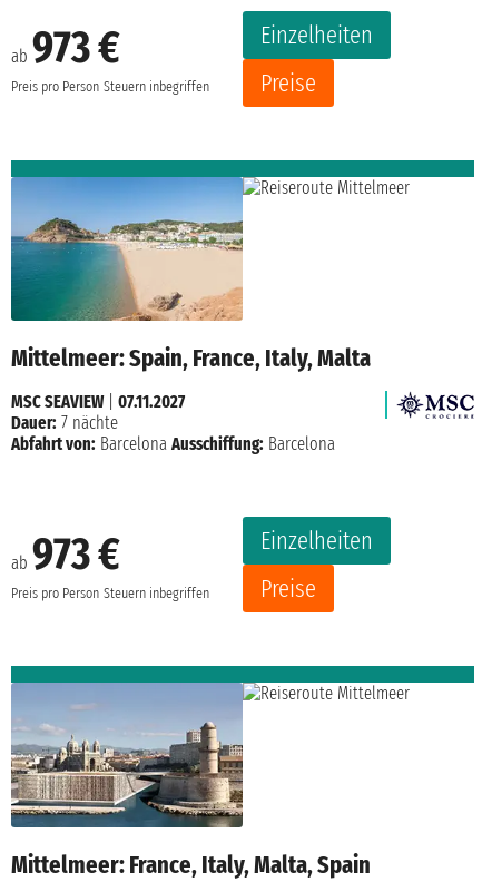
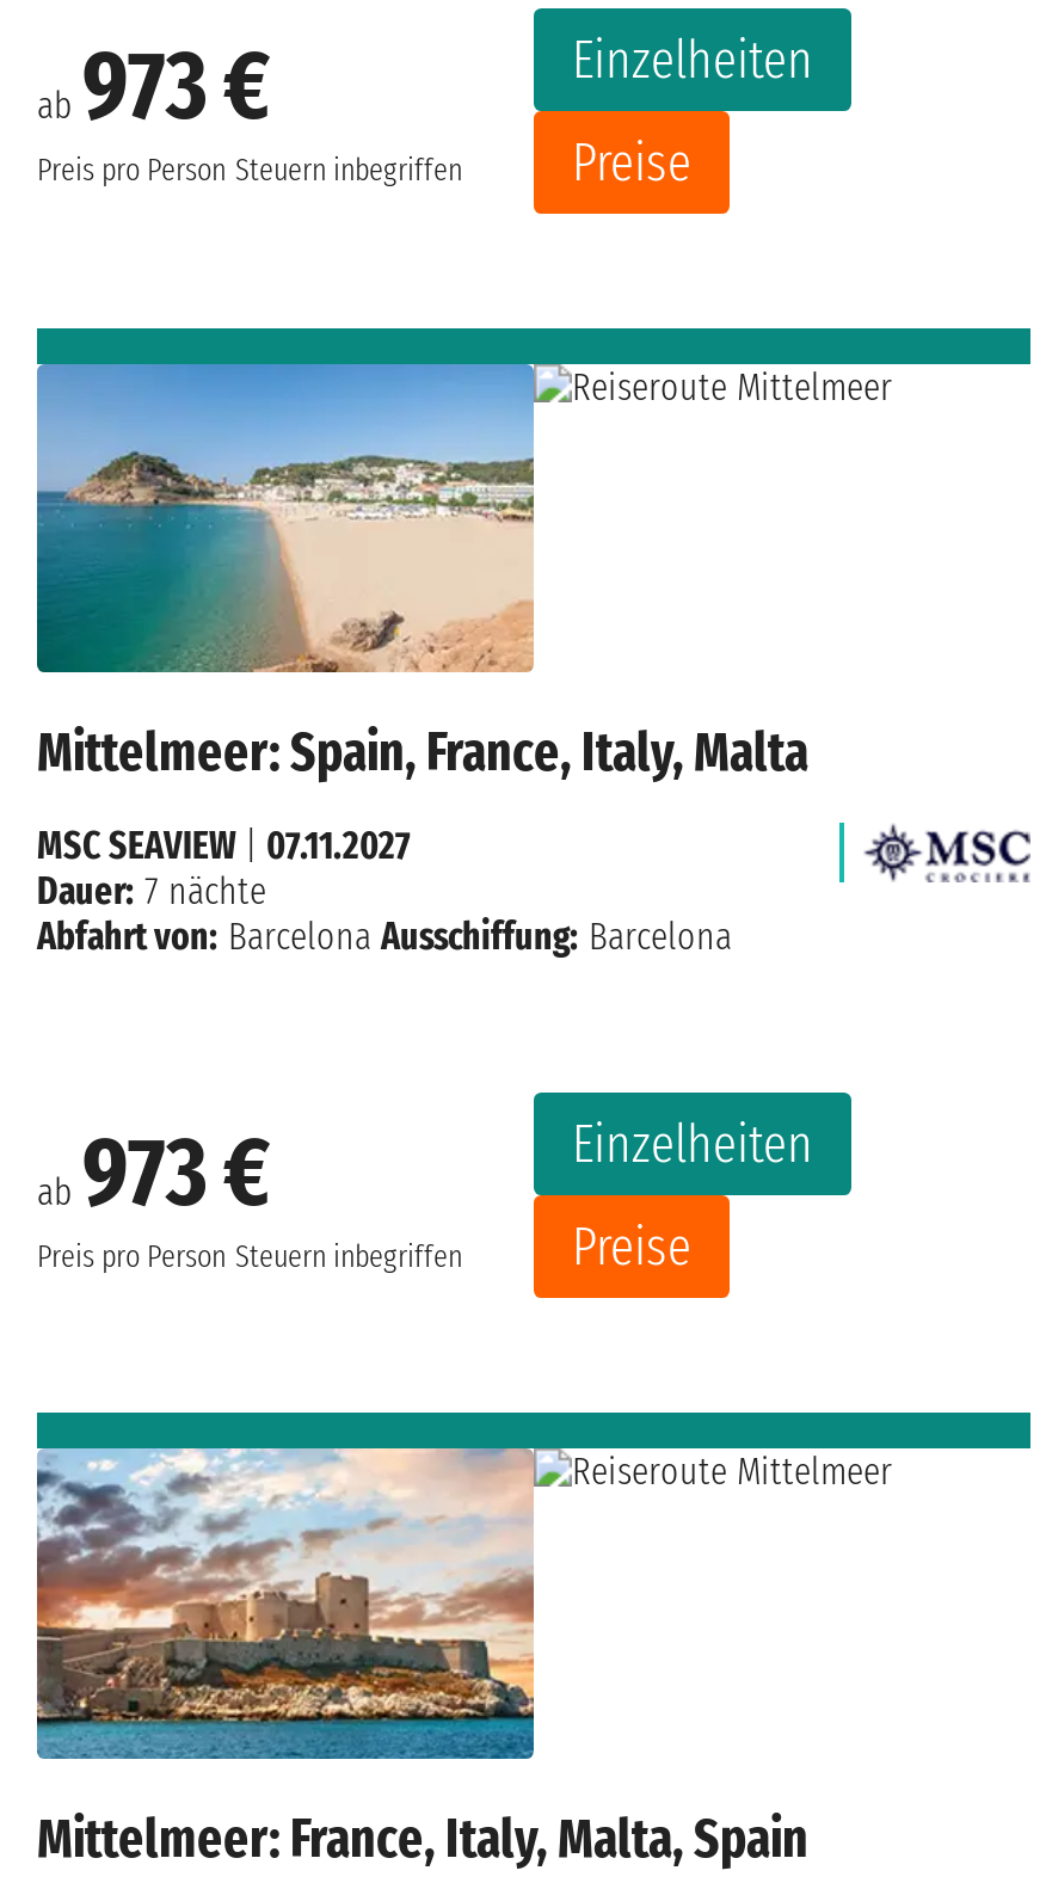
- [image]
+ [image]
